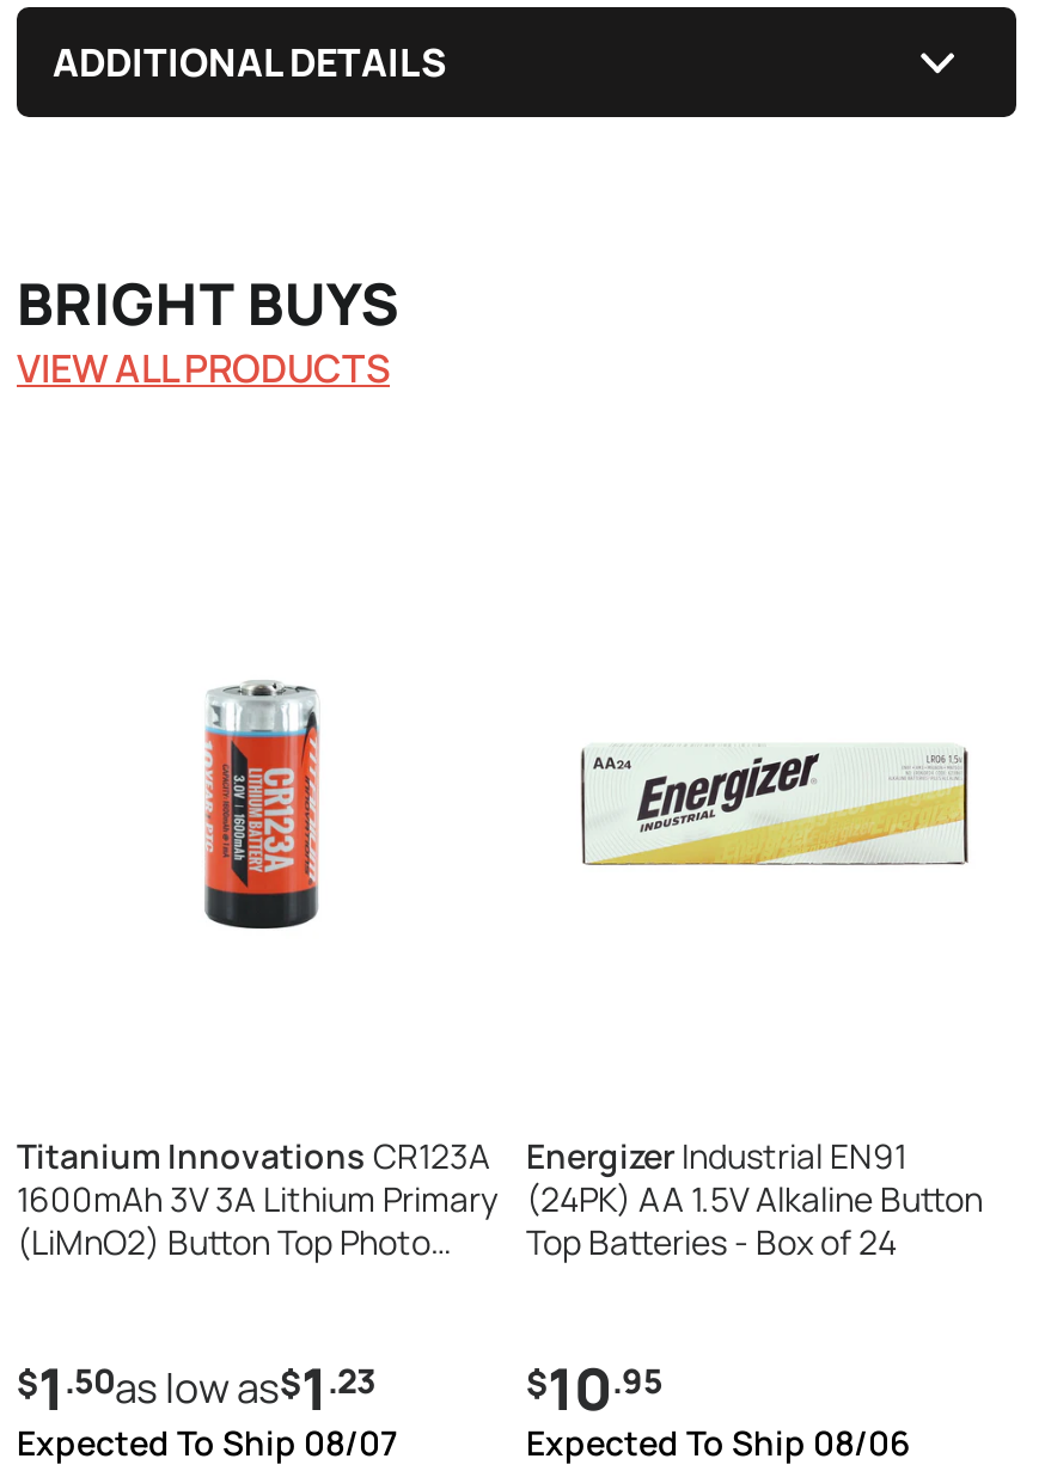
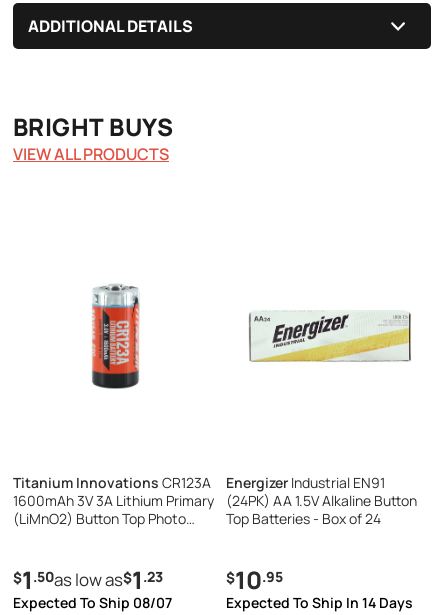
- Expected To Ship 08/06
+ Expected To Ship In 14 Days
